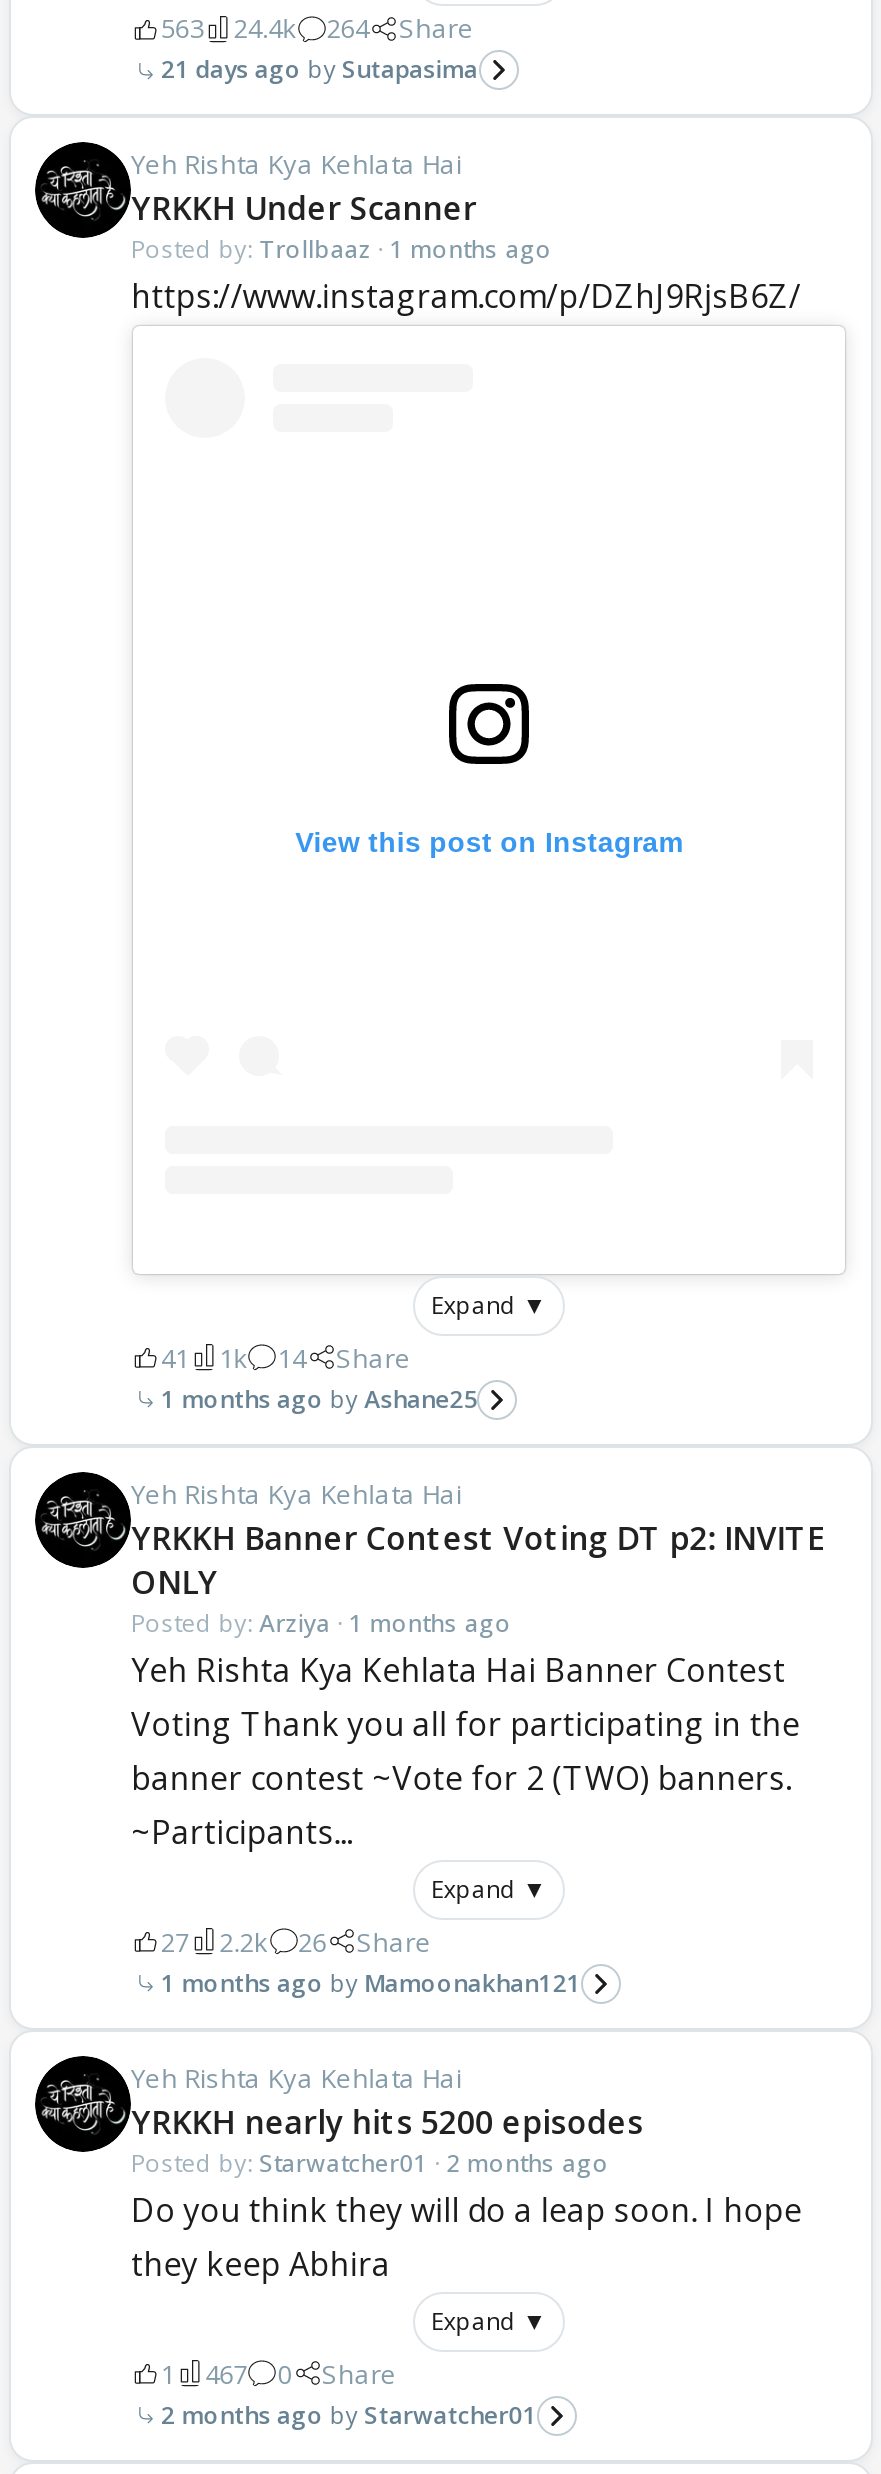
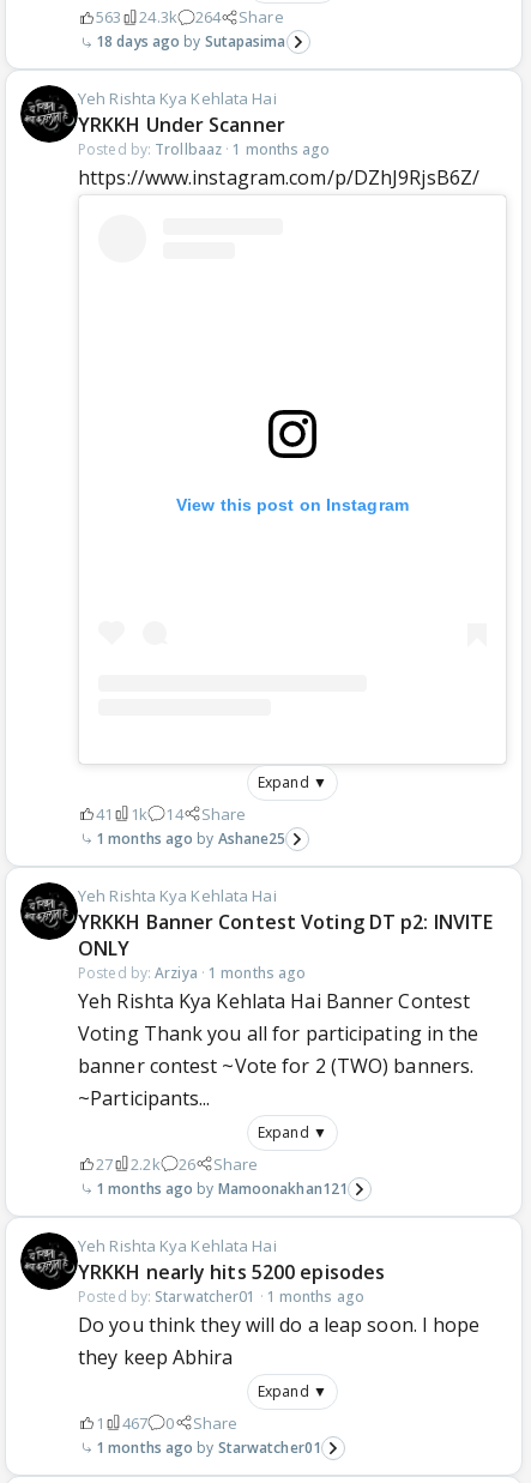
- 24.4k
+ 24.3k

- 21 days ago Sutapasima
+ 18 days ago Sutapasima

- Posted by: Starwatcher01 · 2 months ago
+ Posted by: Starwatcher01 · 1 months ago

- 2 months ago Starwatcher01
+ 1 months ago Starwatcher01
